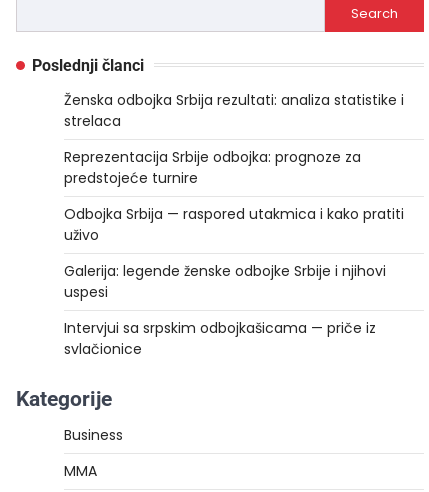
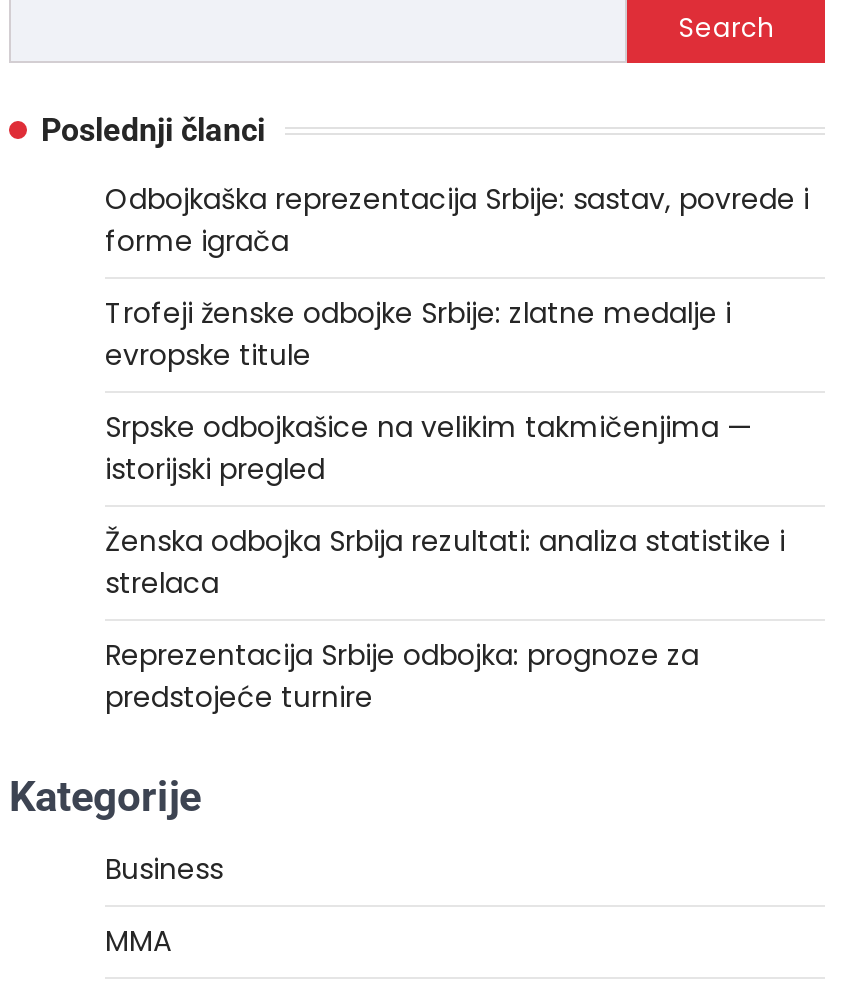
+ Odbojkaška reprezentacija Srbije: sastav, povrede i
+ forme igrača
+ Trofeji ženske odbojke Srbije: zlatne medalje i
+ evropske titule
+ Srpske odbojkašice na velikim takmičenjima —
+ istorijski pregled

moved down: Ženska odbojka Srbija rezultati: analiza statistike i | strelaca | Reprezentacija Srbije odbojka: prognoze za | predstojeće turnire

- Odbojka Srbija — raspored utakmica i kako pratiti
- uživo
- Galerija: legende ženske odbojke Srbije i njihovi
- uspesi
- Intervjui sa srpskim odbojkašicama — priče iz
- svlačionice
